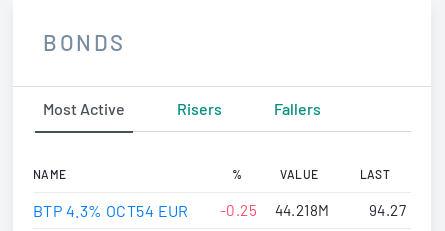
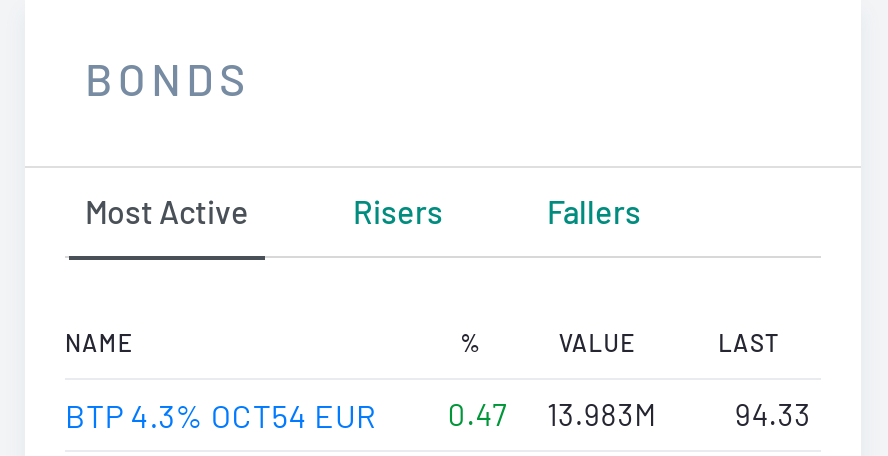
- -0.25
- 44.218M
- 94.27
+ 0.47
+ 13.983M
+ 94.33
